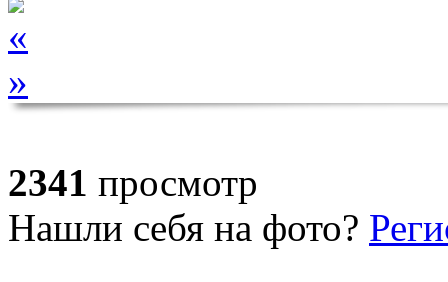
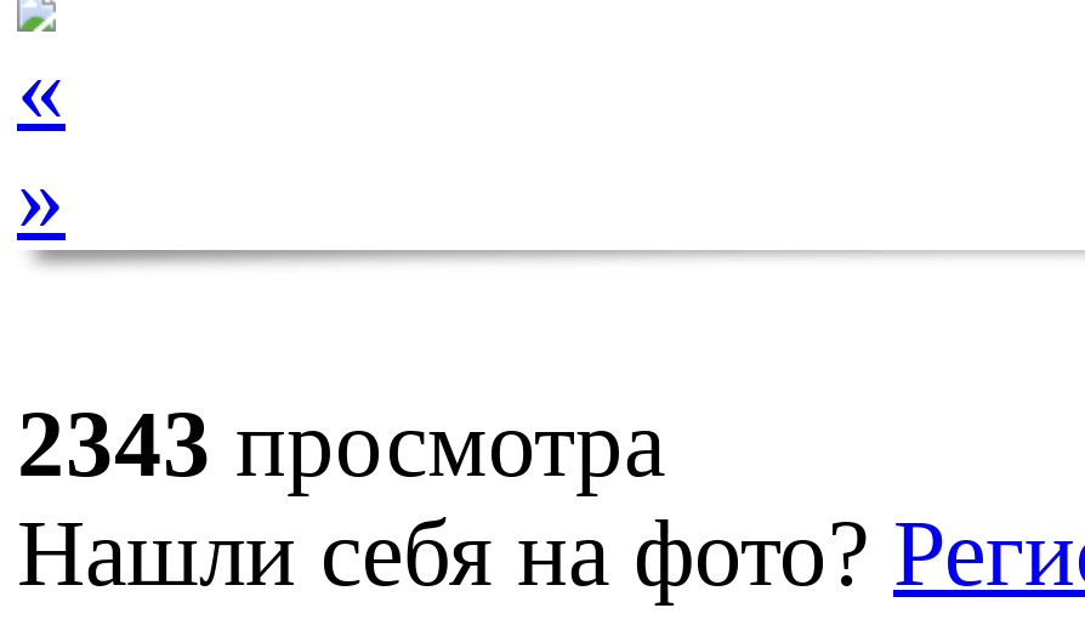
- 2341 просмотр
+ 2343 просмотра
